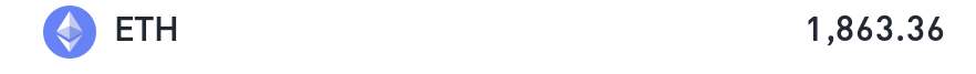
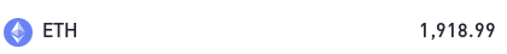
- 1,863.36
+ 1,918.99
